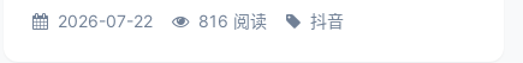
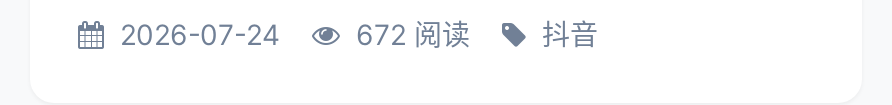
- 2026-07-22
- 816 阅读
+ 2026-07-24
+ 672 阅读
